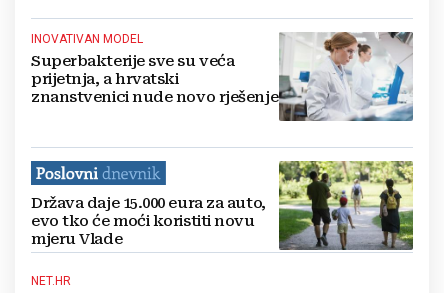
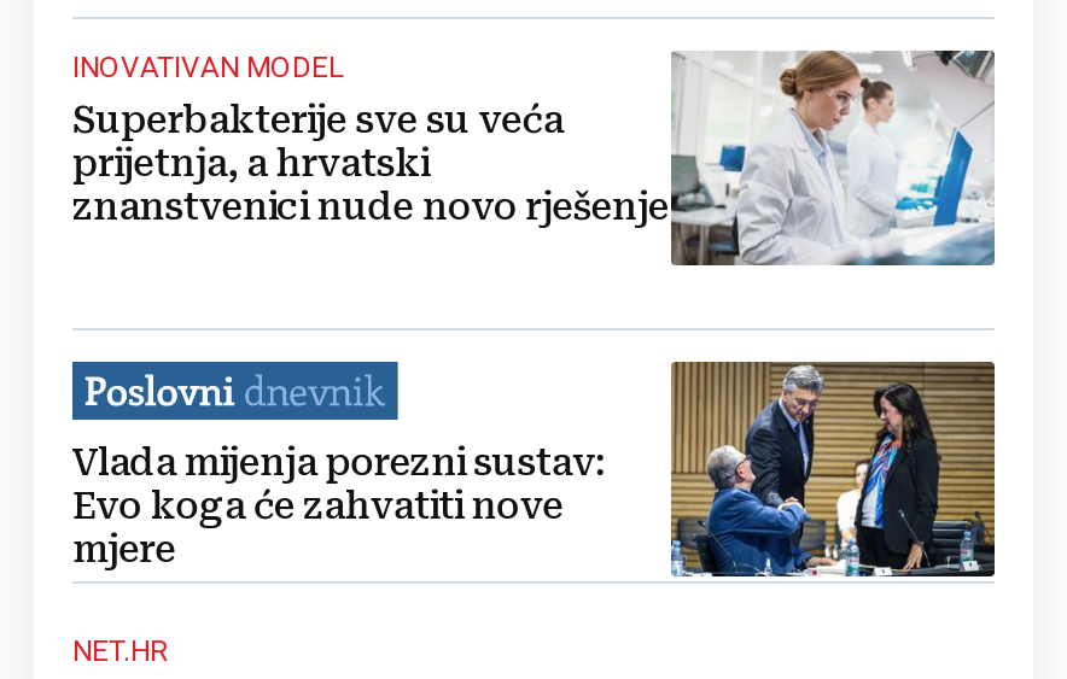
- [image]
- Država daje 15.000 eura za auto,
- evo tko će moći koristiti novu
- mjeru Vlade
+ [image]
+ Vlada mijenja porezni sustav:
+ Evo koga će zahvatiti nove
+ mjere
